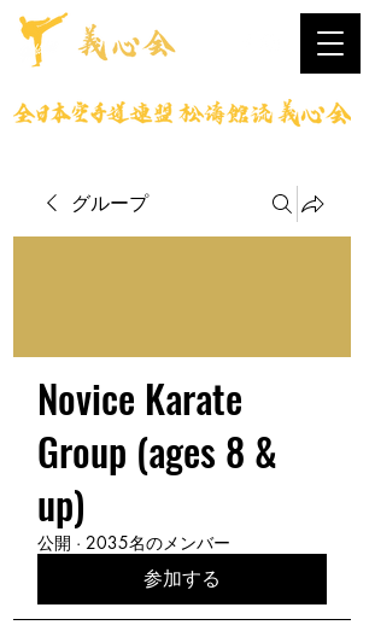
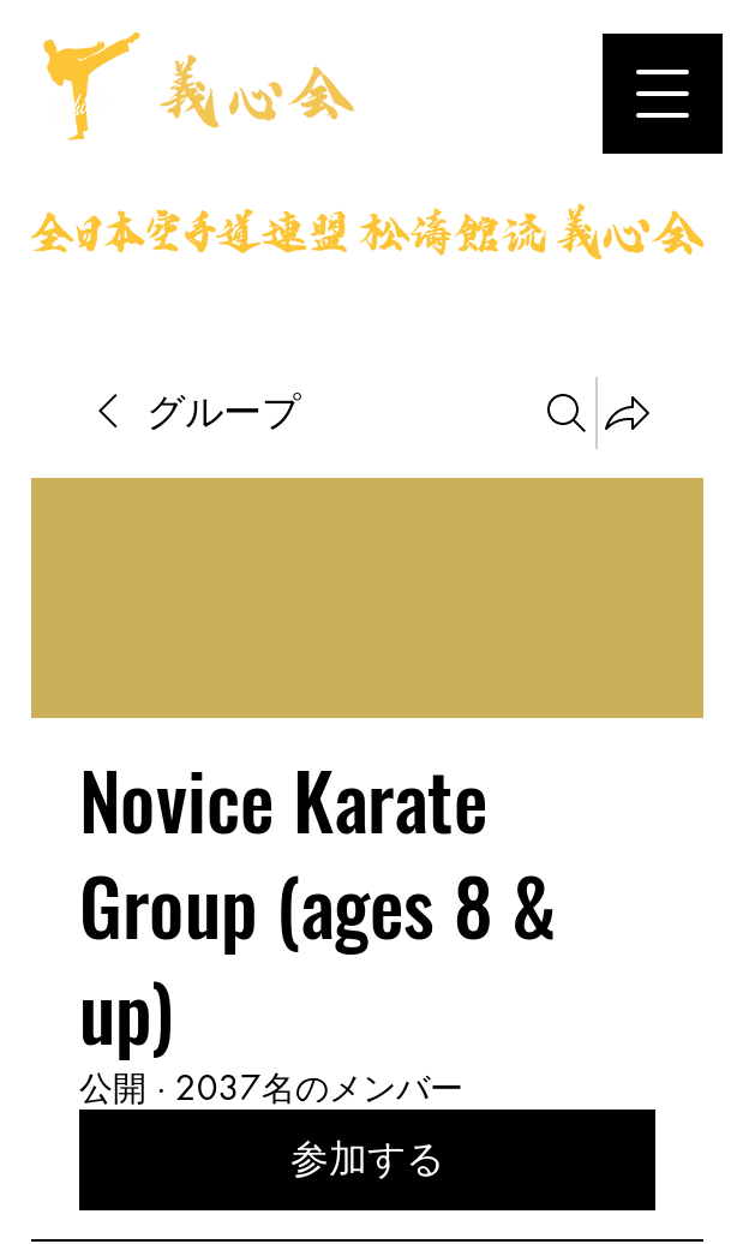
- 公開 · 2035名のメンバー
+ 公開 · 2037名のメンバー
